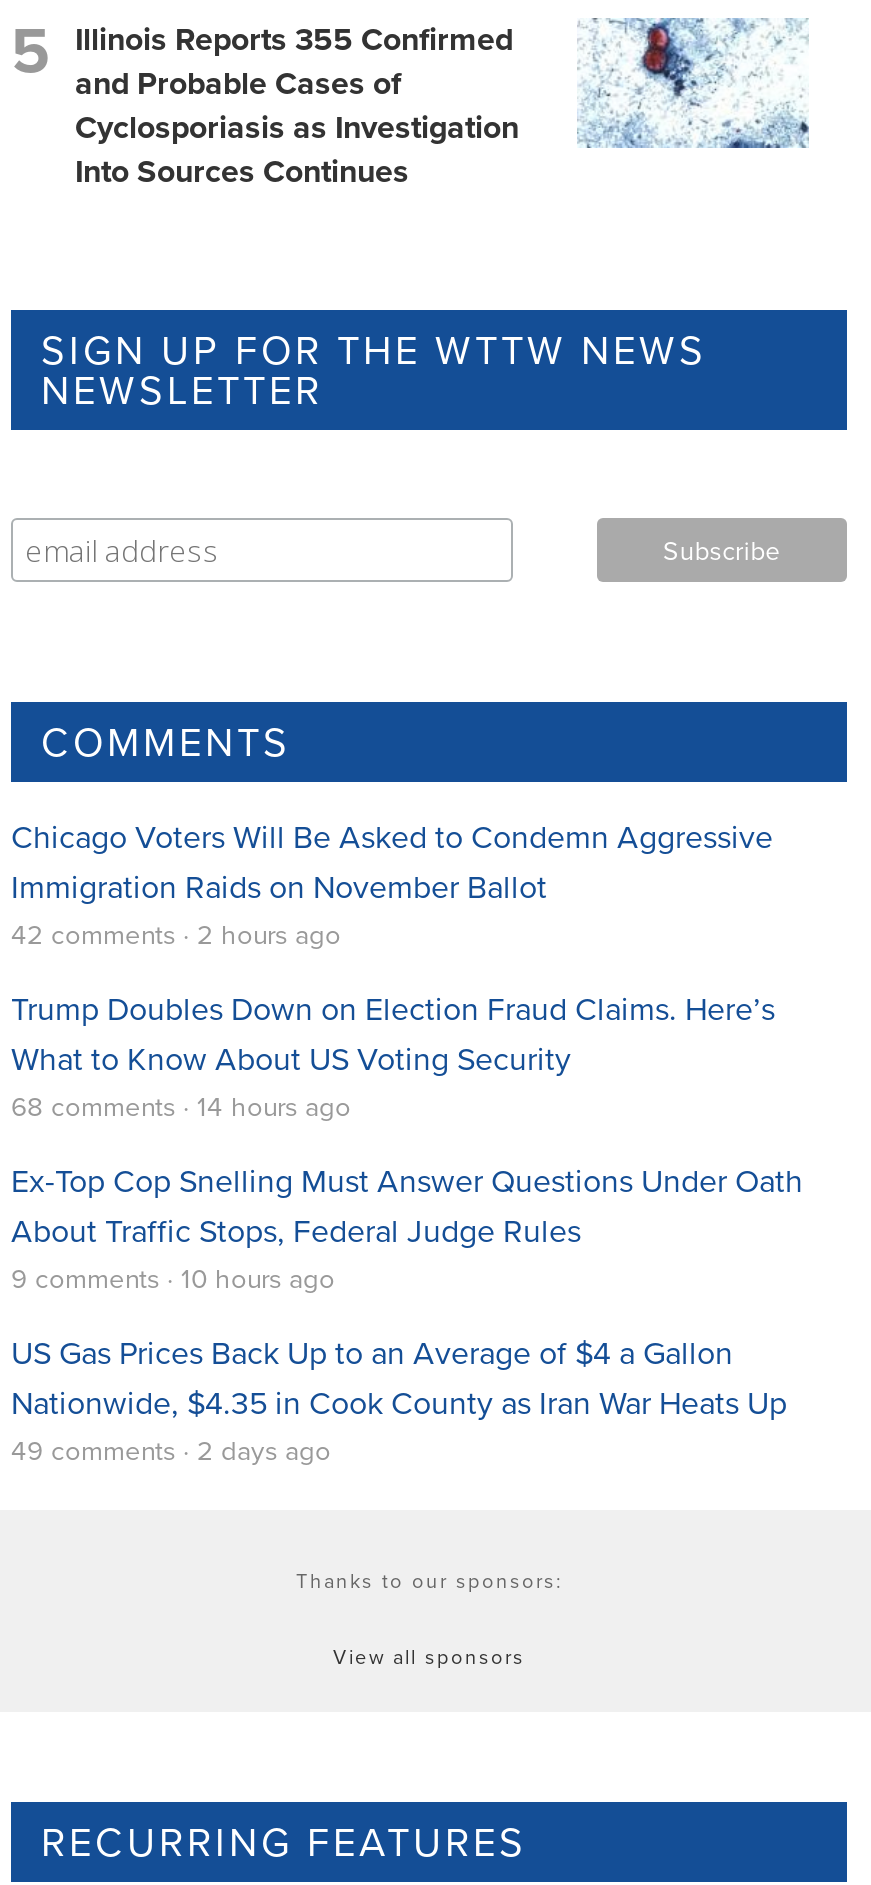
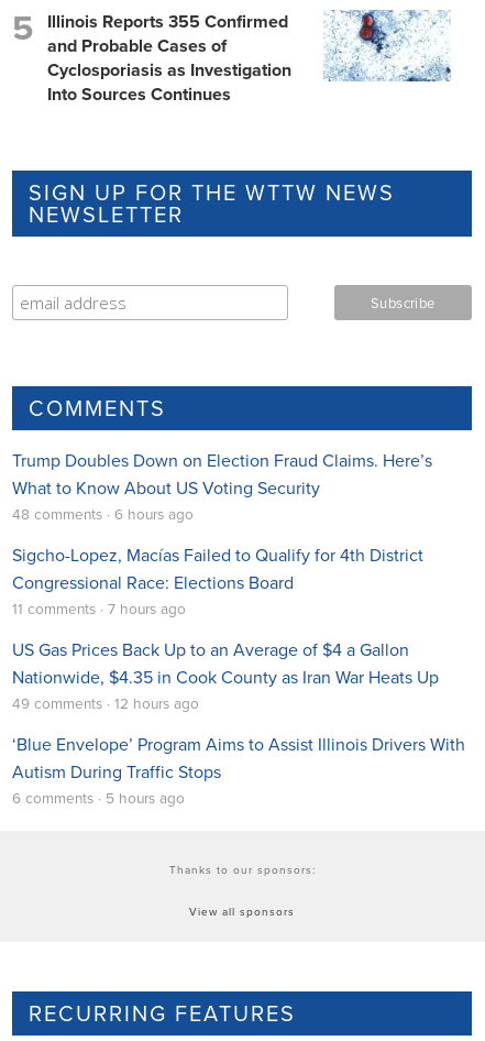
- Chicago Voters Will Be Asked to Condemn Aggressive
- Immigration Raids on November Ballot
- 42 comments · 2 hours ago

moved up: Trump Doubles Down on Election Fraud Claims. Here’s | What to Know About US Voting Security

- 68 comments · 14 hours ago
+ 48 comments · 6 hours ago

- Ex-Top Cop Snelling Must Answer Questions Under Oath
- About Traffic Stops, Federal Judge Rules
- 9 comments · 10 hours ago
+ Sigcho-Lopez, Macías Failed to Qualify for 4th District
+ Congressional Race: Elections Board
+ 11 comments · 7 hours ago

moved up: US Gas Prices Back Up to an Average of $4 a Gallon | Nationwide, $4.35 in Cook County as Iran War Heats Up

- 49 comments · 2 days ago
+ 49 comments · 12 hours ago
+ ‘Blue Envelope’ Program Aims to Assist Illinois Drivers With
+ Autism During Traffic Stops
+ 6 comments · 5 hours ago
